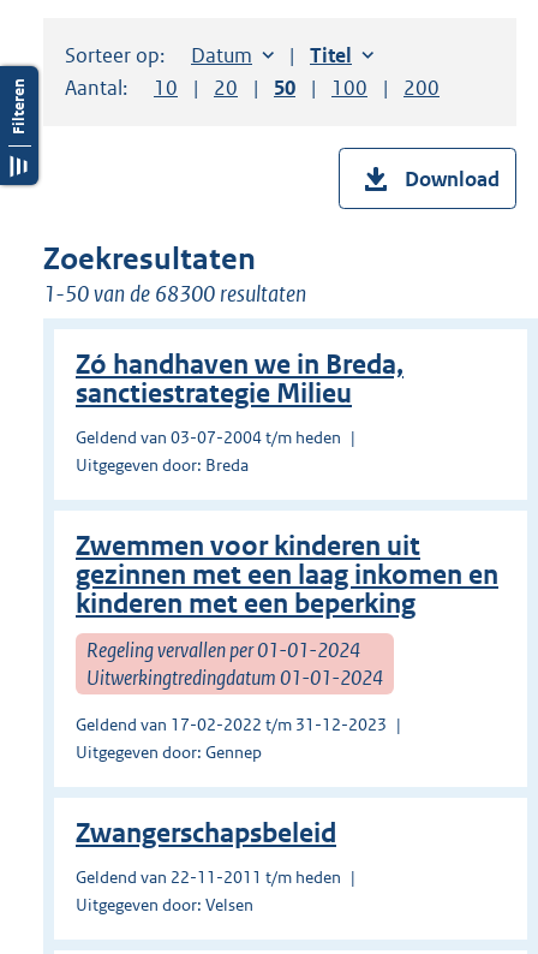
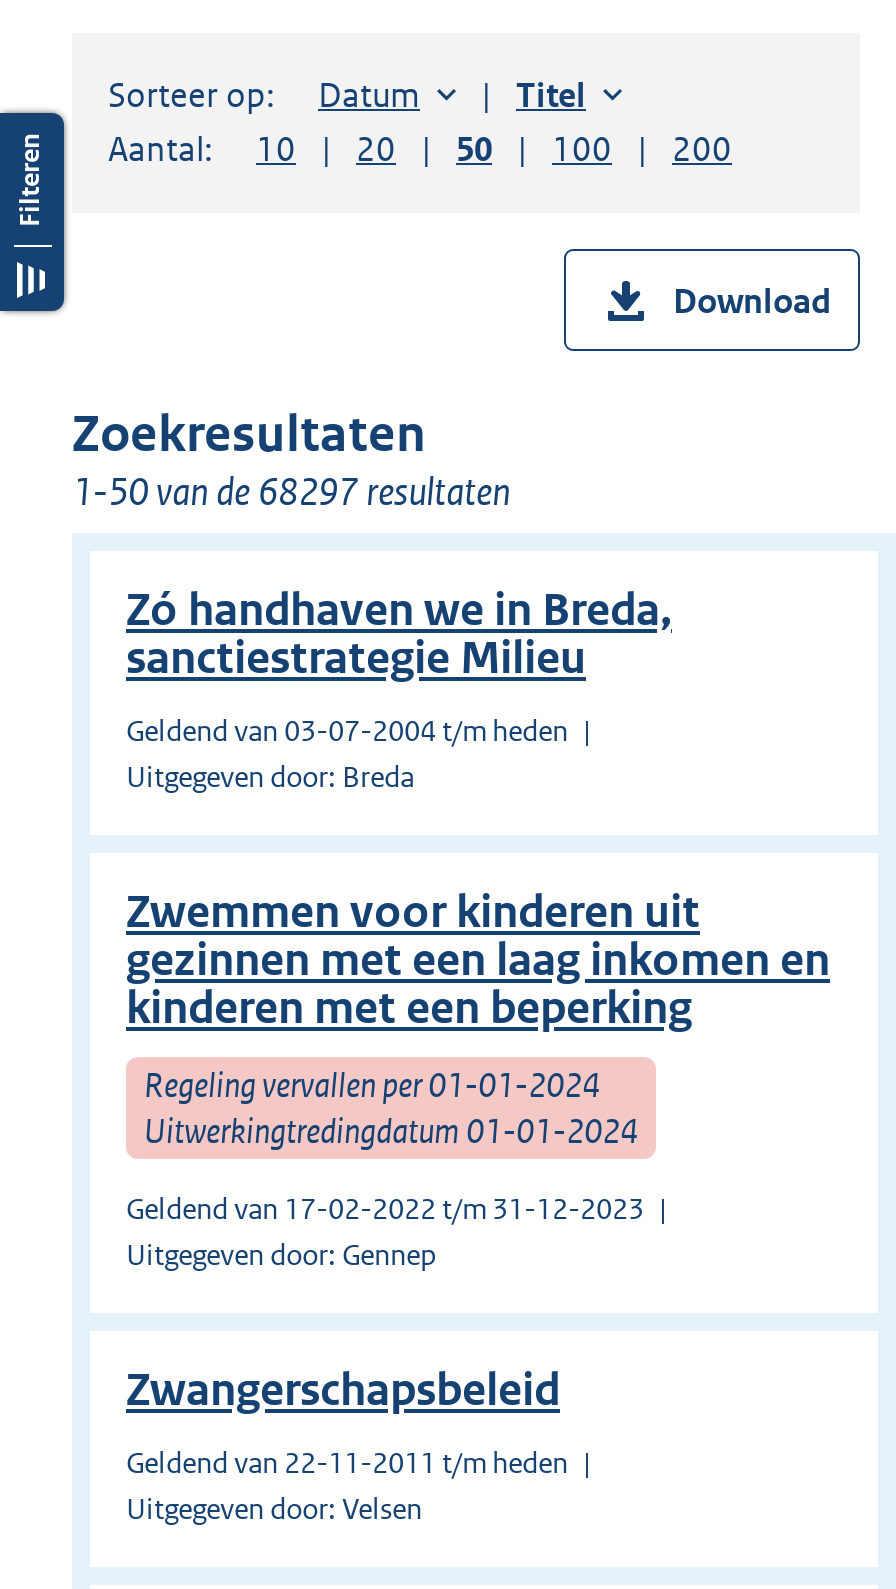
- 1-50 van de 68300 resultaten
+ 1-50 van de 68297 resultaten
